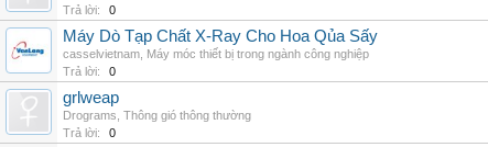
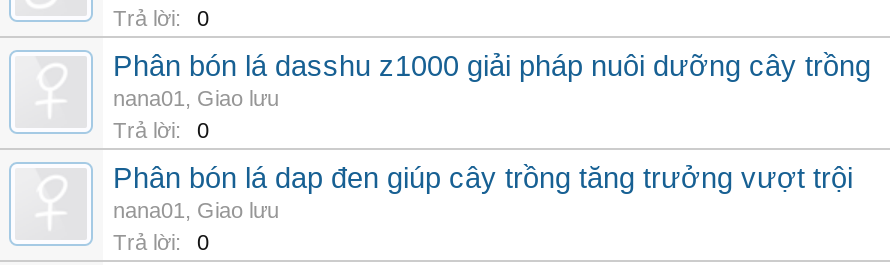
- [image]

- Máy Dò Tạp Chất X-Ray Cho Hoa Qủa Sấy
- casselvietnam, Máy móc thiết bị trong ngành công nghiệp
+ Phân bón lá dasshu z1000 giải pháp nuôi dưỡng cây trồng
+ nana01, Giao lưu

- grlweap
- Drograms, Thông gió thông thường
+ Phân bón lá dap đen giúp cây trồng tăng trưởng vượt trội
+ nana01, Giao lưu
